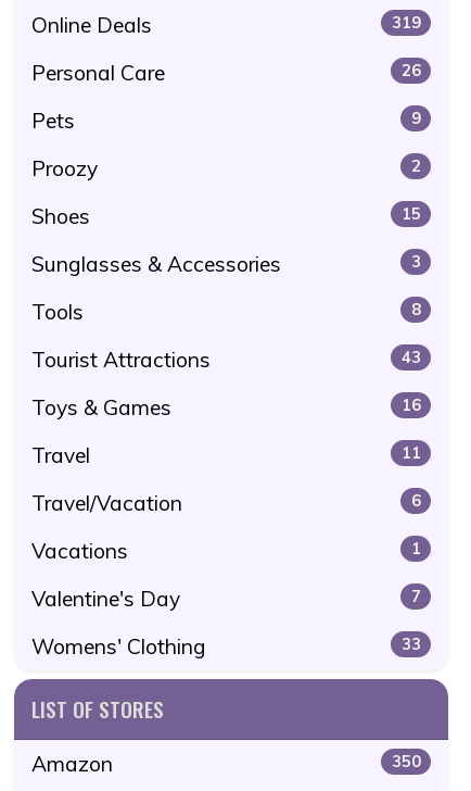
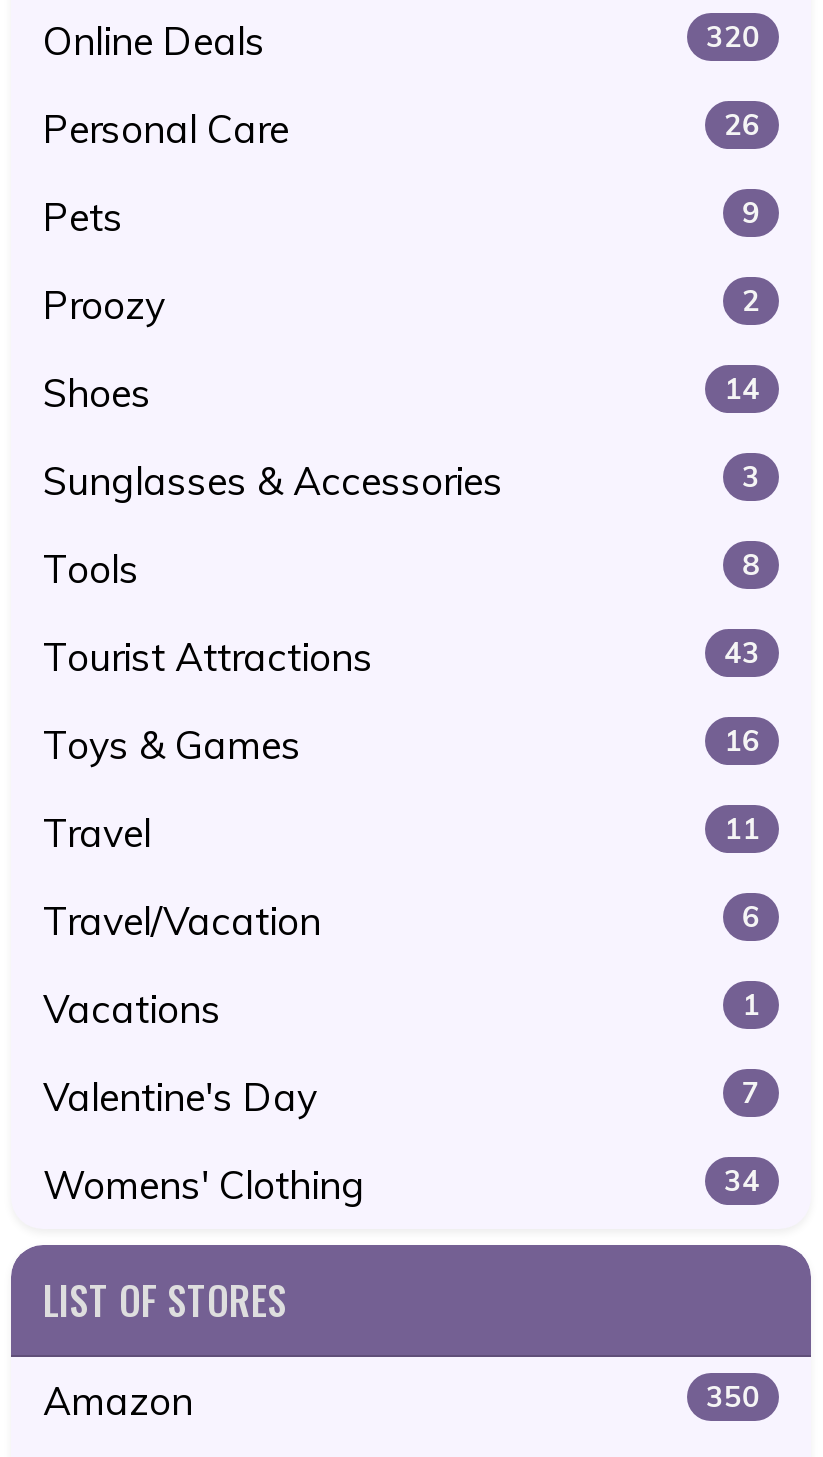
- 319
+ 320

- 15
+ 14

- 33
+ 34
